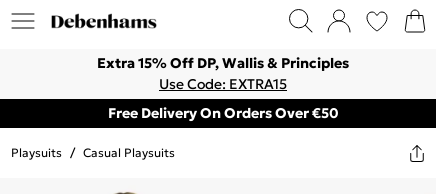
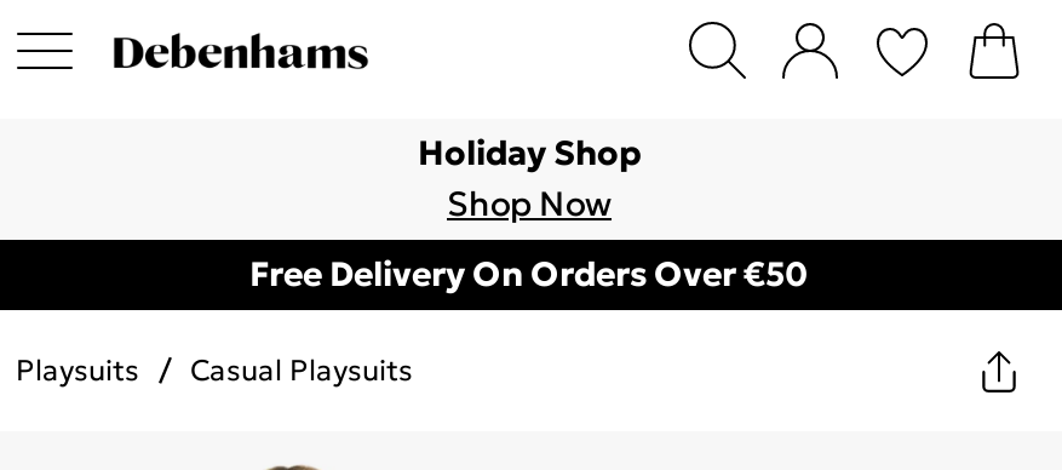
- Extra 15% Off DP, Wallis & Principles
- Use Code: EXTRA15
+ Holiday Shop
+ Shop Now
